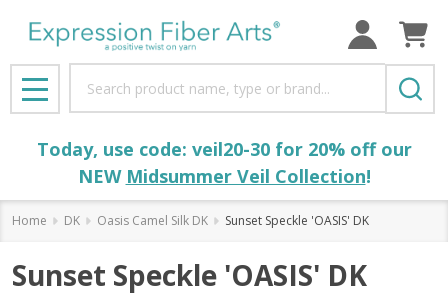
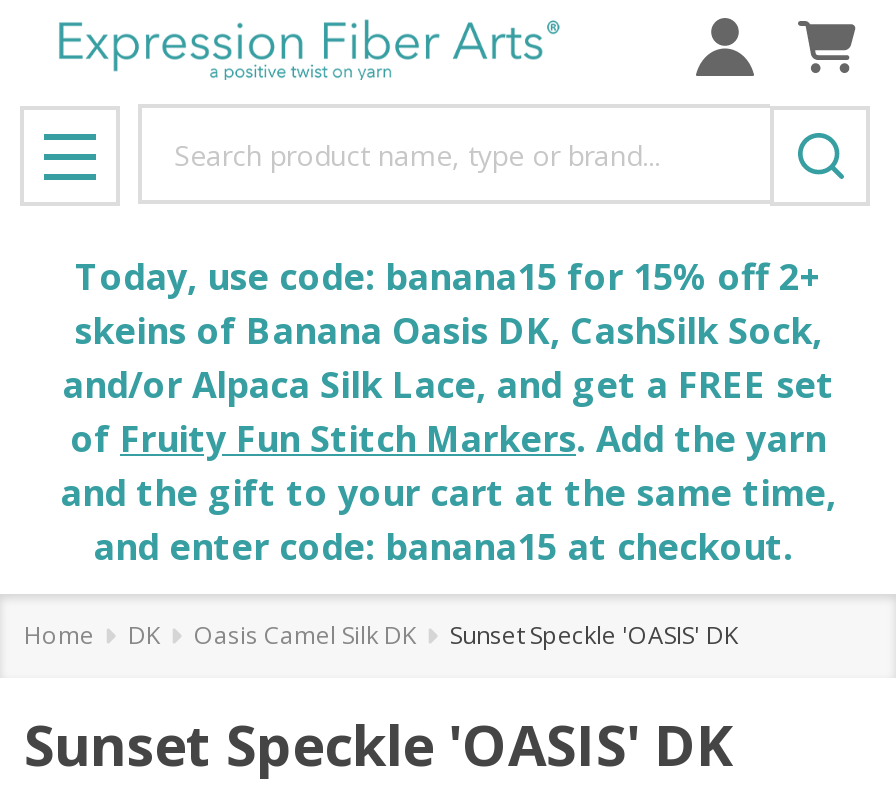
- Today, use code: veil20-30 for 20% off our
- NEW Midsummer Veil Collection!
+ Today, use code: banana15 for 15% off 2+
+ skeins of Banana Oasis DK, CashSilk Sock,
+ and/or Alpaca Silk Lace, and get a FREE set
+ of Fruity Fun Stitch Markers. Add the yarn
+ and the gift to your cart at the same time,
+ and enter code: banana15 at checkout.
